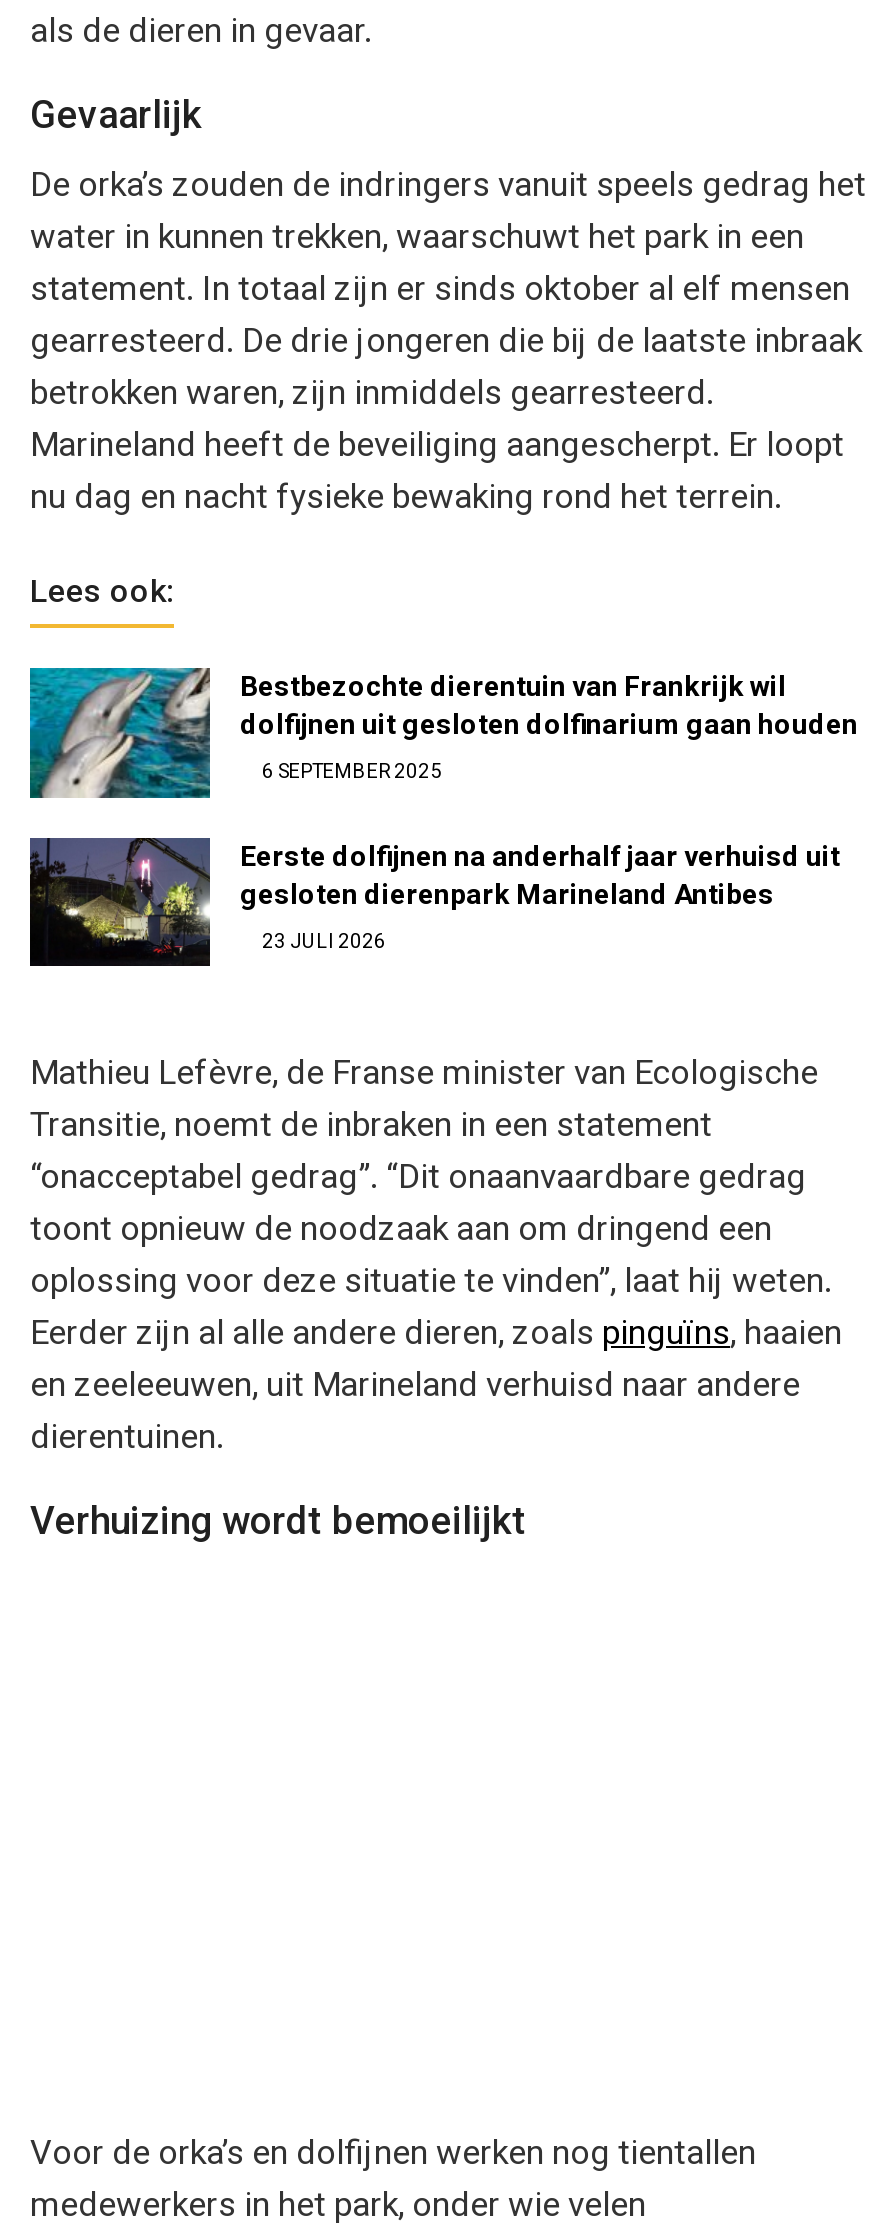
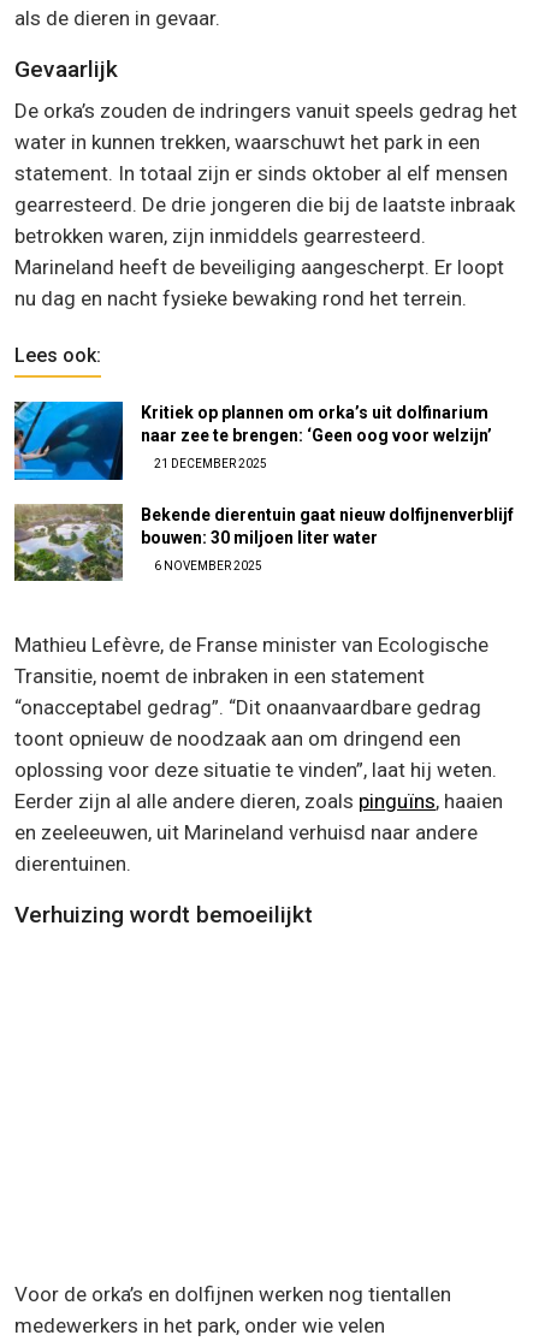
- [image]
- Bestbezochte dierentuin van Frankrijk wil
- dolfijnen uit gesloten dolfinarium gaan houden
+ [image]
+ Kritiek op plannen om orka’s uit dolfinarium
+ naar zee te brengen: ‘Geen oog voor welzijn’

- 6 SEPTEMBER 2025
+ 21 DECEMBER 2025

- [image]
- Eerste dolfijnen na anderhalf jaar verhuisd uit
- gesloten dierenpark Marineland Antibes
+ [image]
+ Bekende dierentuin gaat nieuw dolfijnenverblijf
+ bouwen: 30 miljoen liter water

- 23 JULI 2026
+ 6 NOVEMBER 2025
